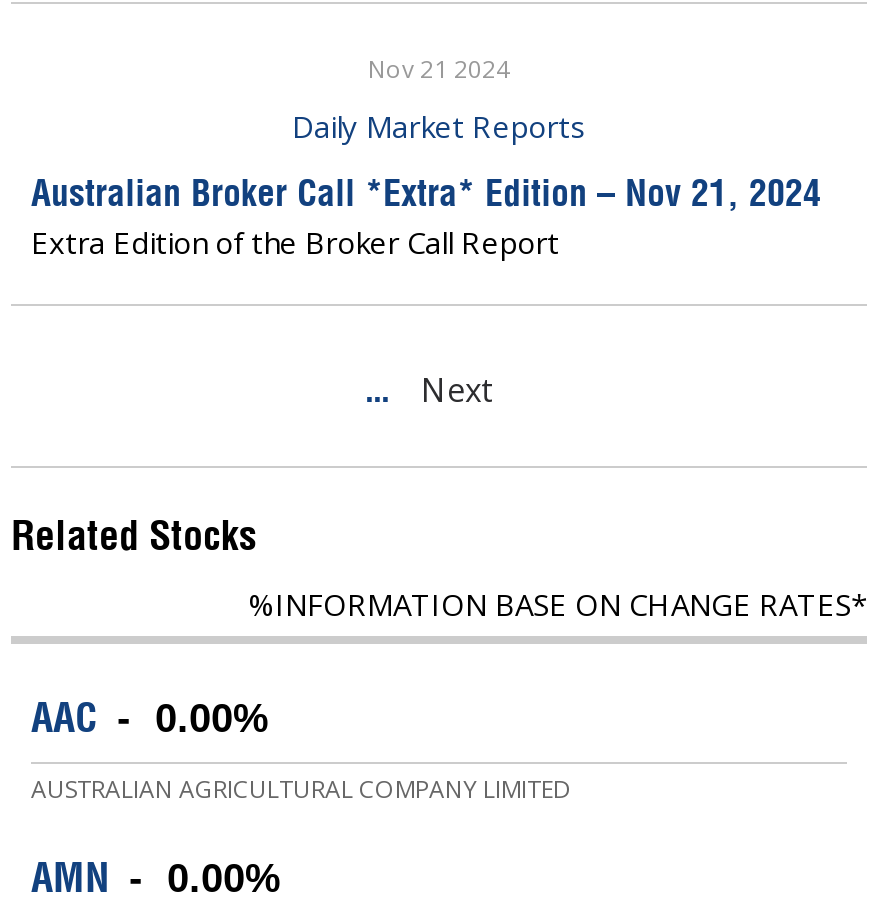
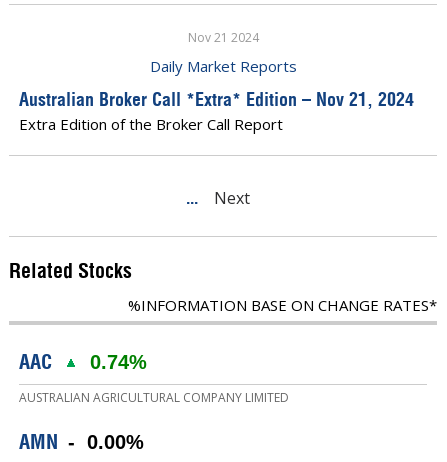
- AAC - 0.00%
+ AAC
+ 0.74%
